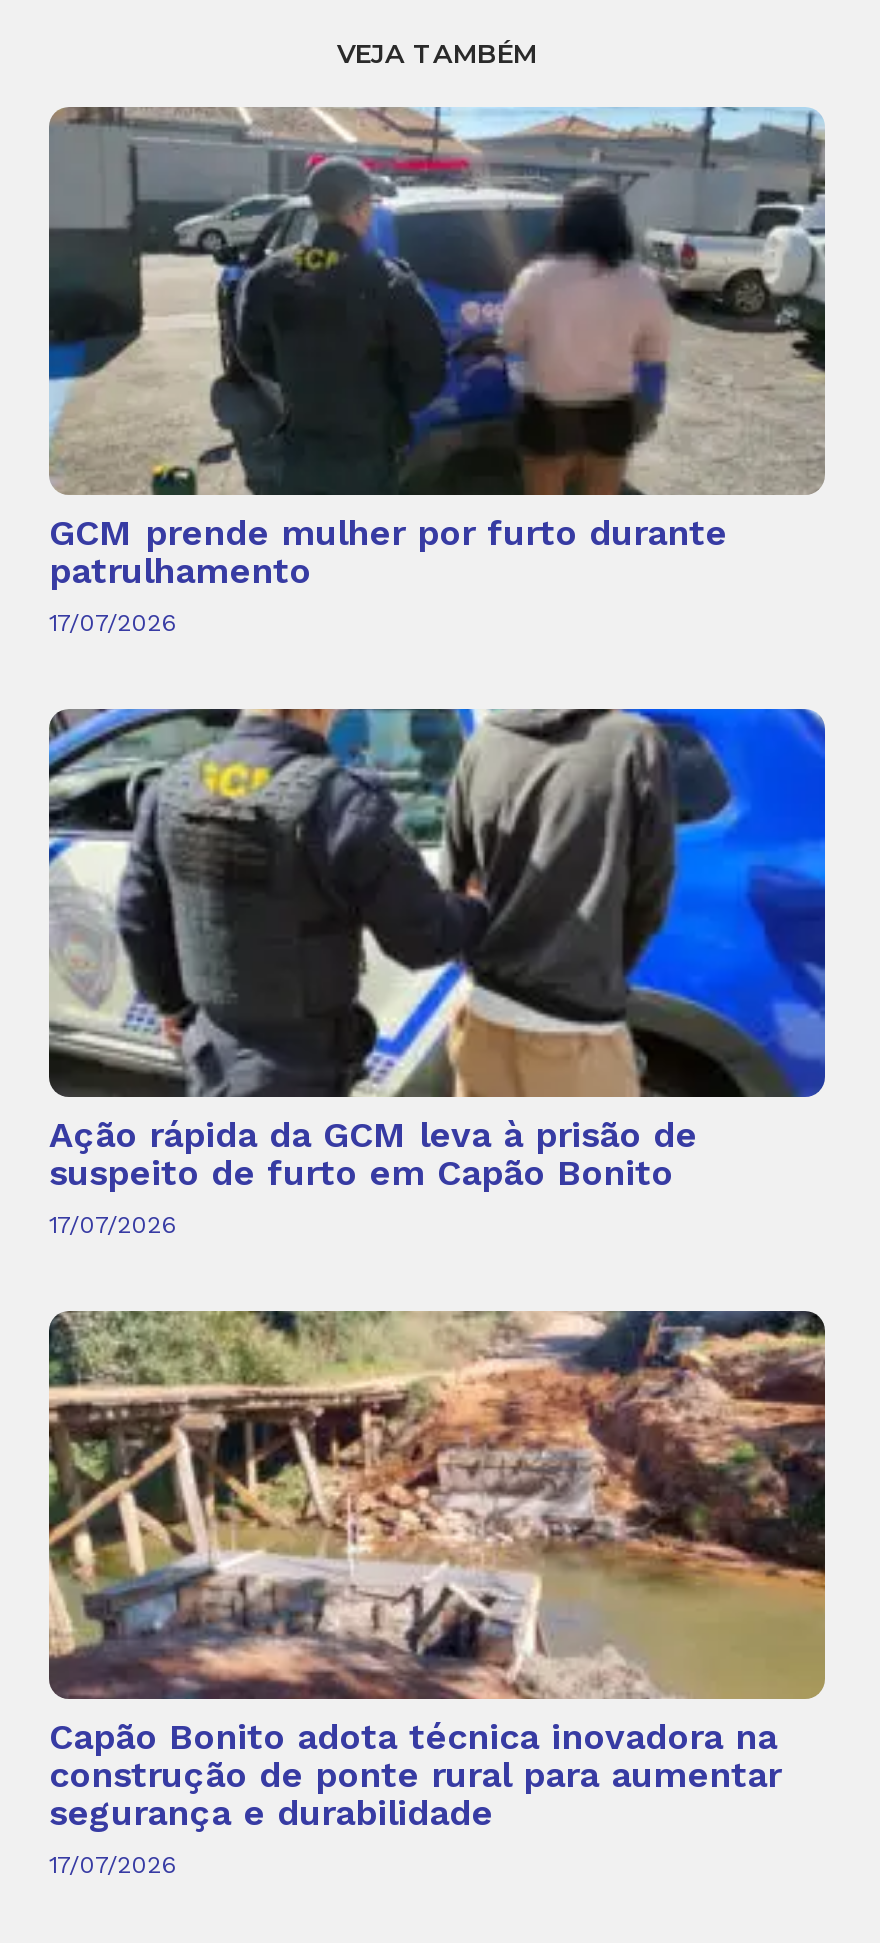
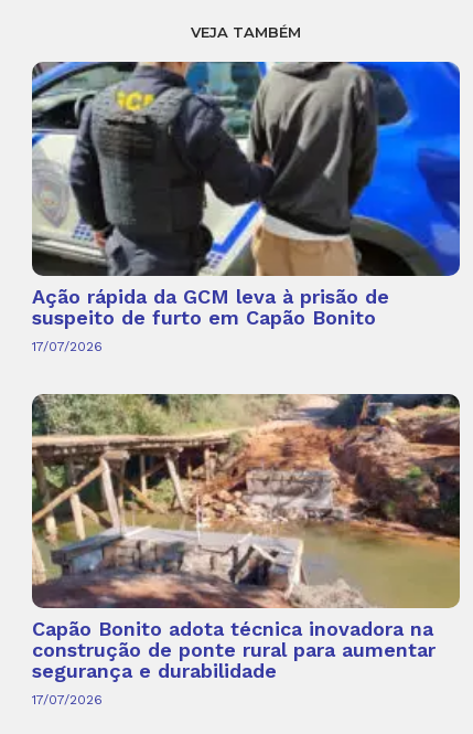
- [image]
- GCM prende mulher por furto durante
- patrulhamento
- 17/07/2026
